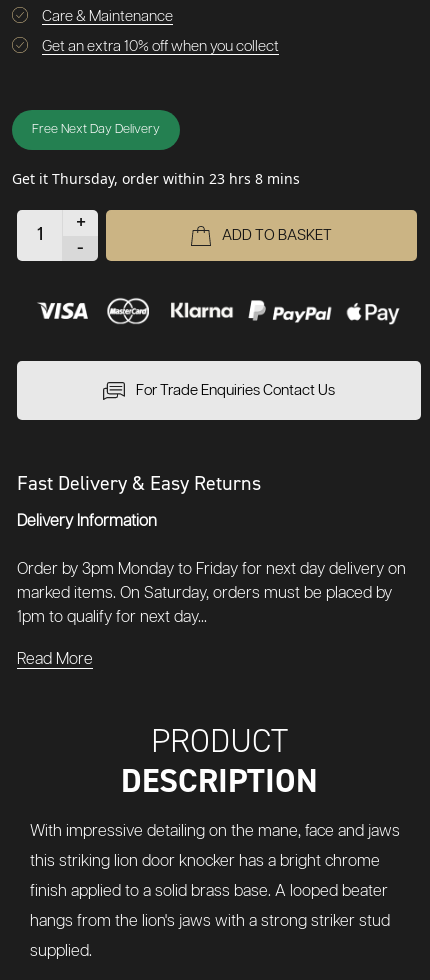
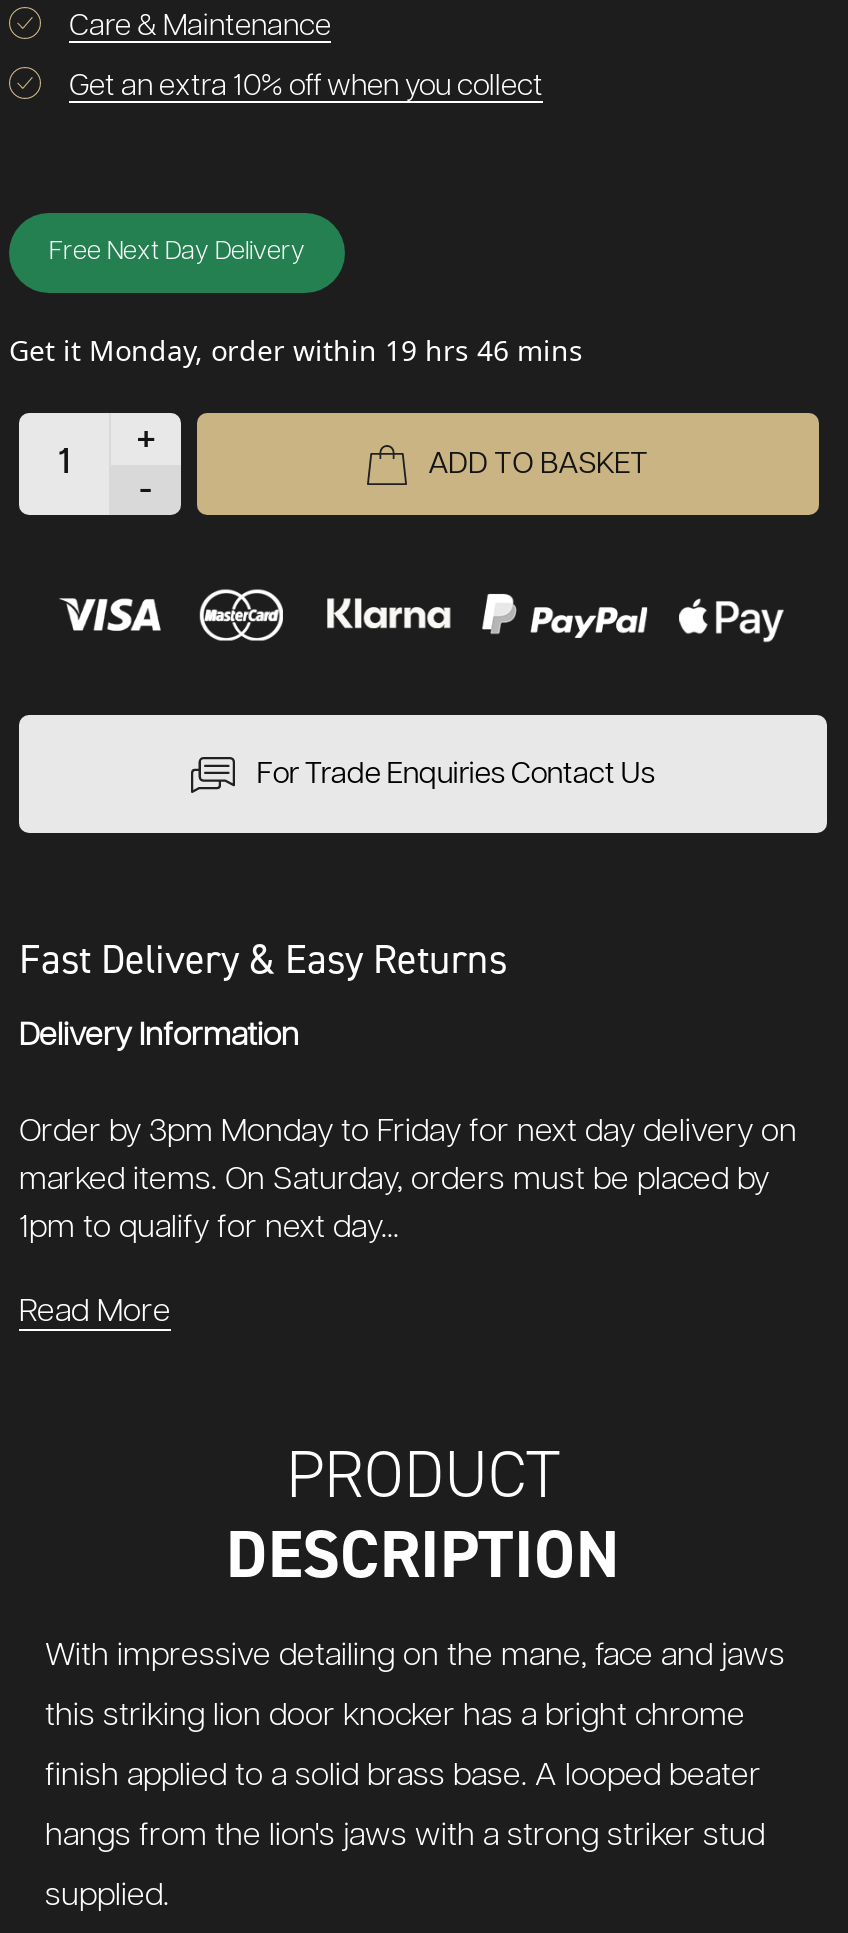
- Get it Thursday, order within 23 hrs 8 mins
+ Get it Monday, order within 19 hrs 46 mins
